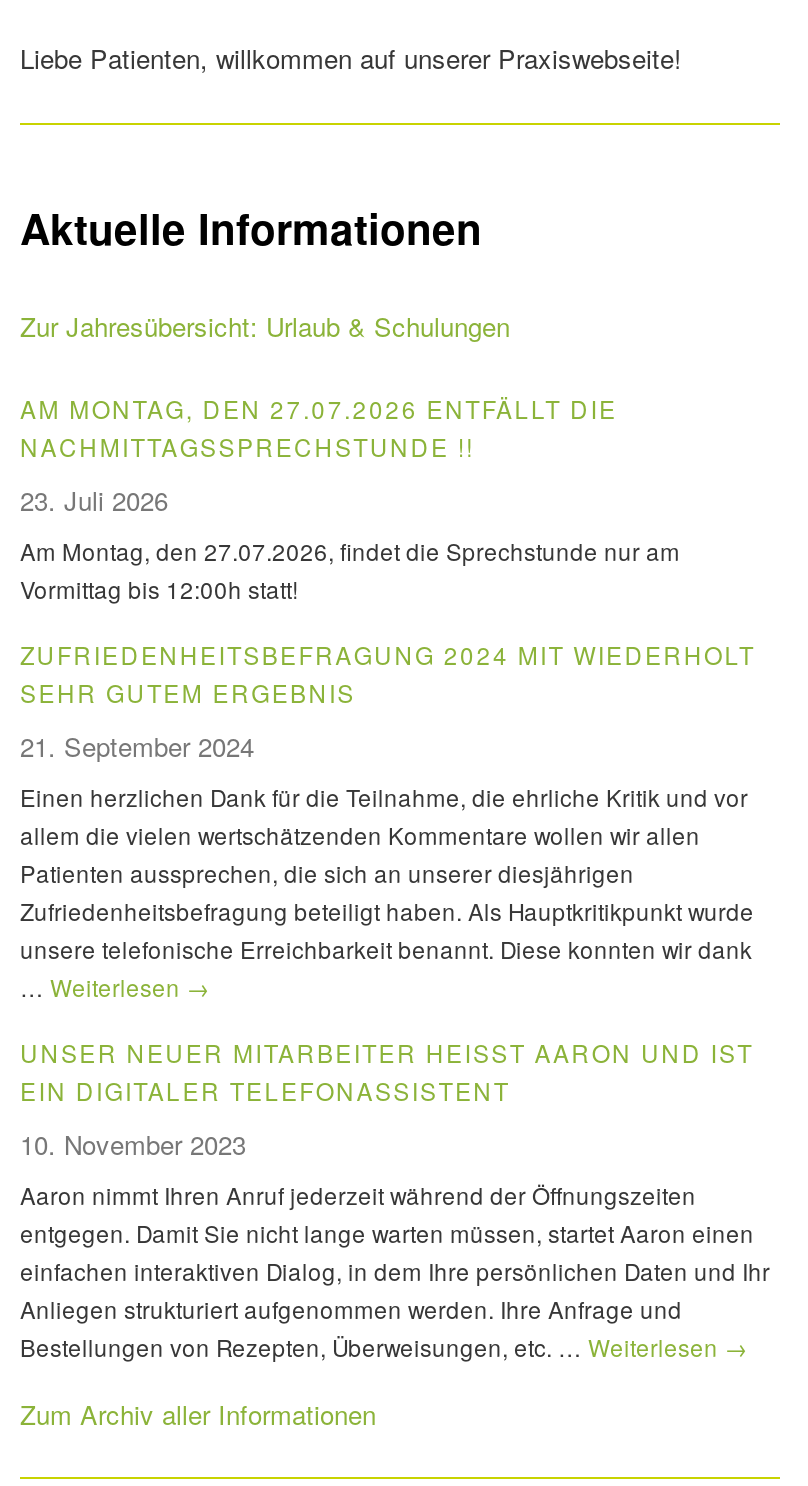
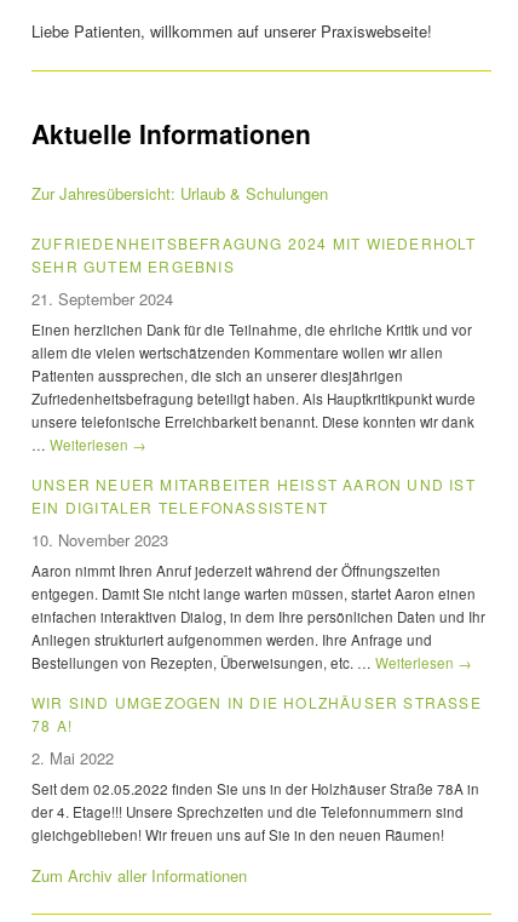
- AM MONTAG, DEN 27.07.2026 ENTFÄLLT DIE
- NACHMITTAGSSPRECHSTUNDE !!
- 23. Juli 2026
- Am Montag, den 27.07.2026, findet die Sprechstunde nur am
- Vormittag bis 12:00h statt!

moved up: ZUFRIEDENHEITSBEFRAGUNG 2024 MIT WIEDERHOLT | SEHR GUTEM ERGEBNIS | 21. September 2024 | ... | einfachen interaktiven Dialog, in dem Ihre persönlichen Daten und Ihr | Anliegen strukturiert aufgenommen werden. Ihre Anfrage und

+ WIR SIND UMGEZOGEN IN DIE HOLZHÄUSER STRASSE
+ 78 A!
+ 2. Mai 2022
+ Seit dem 02.05.2022 finden Sie uns in der Holzhäuser Straße 78A in
+ der 4. Etage!!! Unsere Sprechzeiten und die Telefonnummern sind
+ gleichgeblieben! Wir freuen uns auf Sie in den neuen Räumen!
